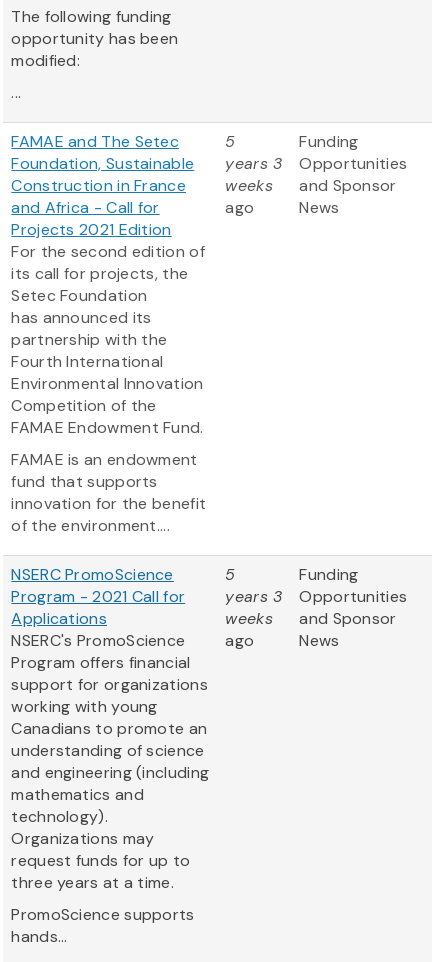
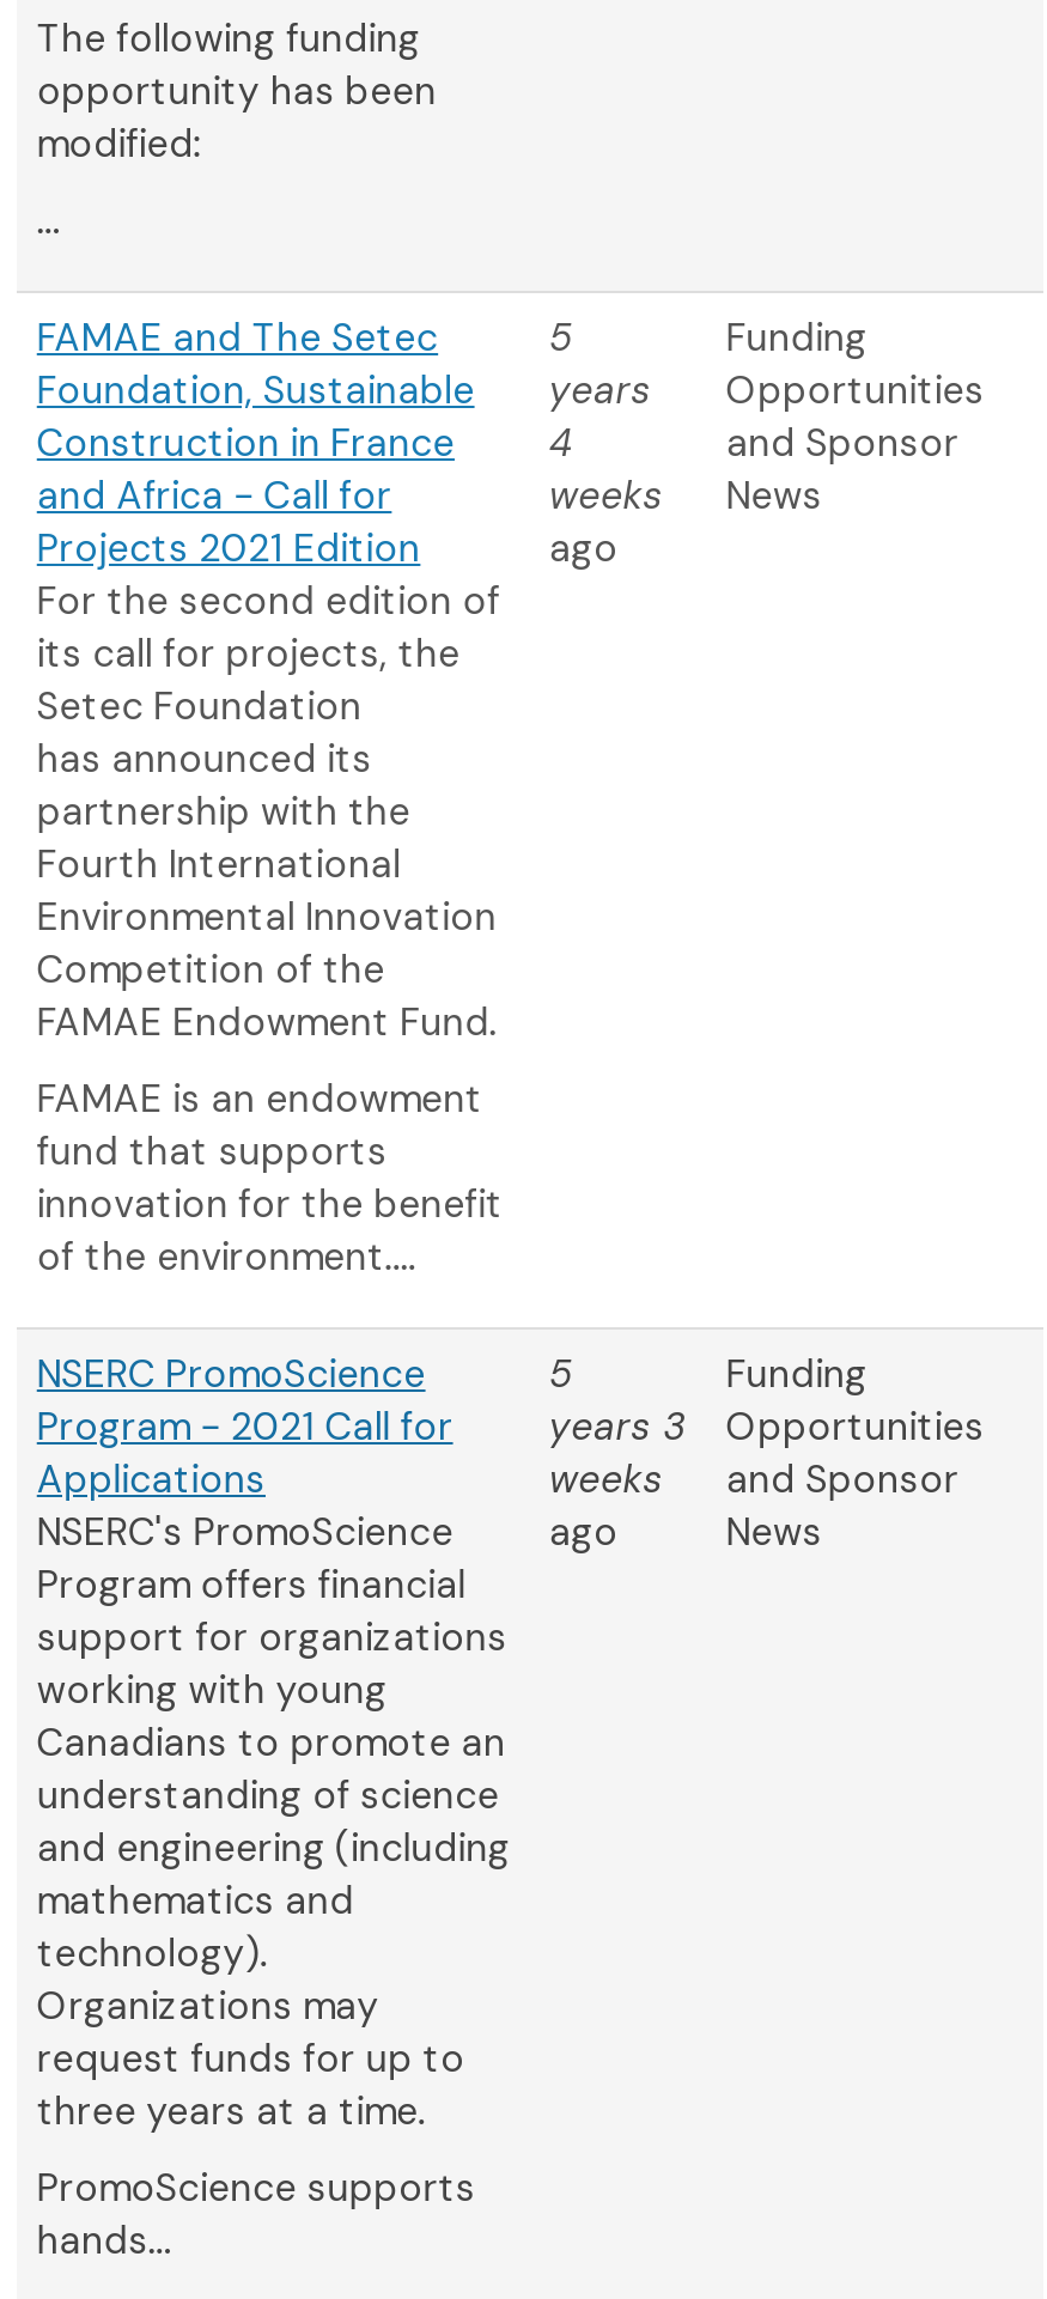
- years 3
+ years
+ 4

moved down: weeks | ago
